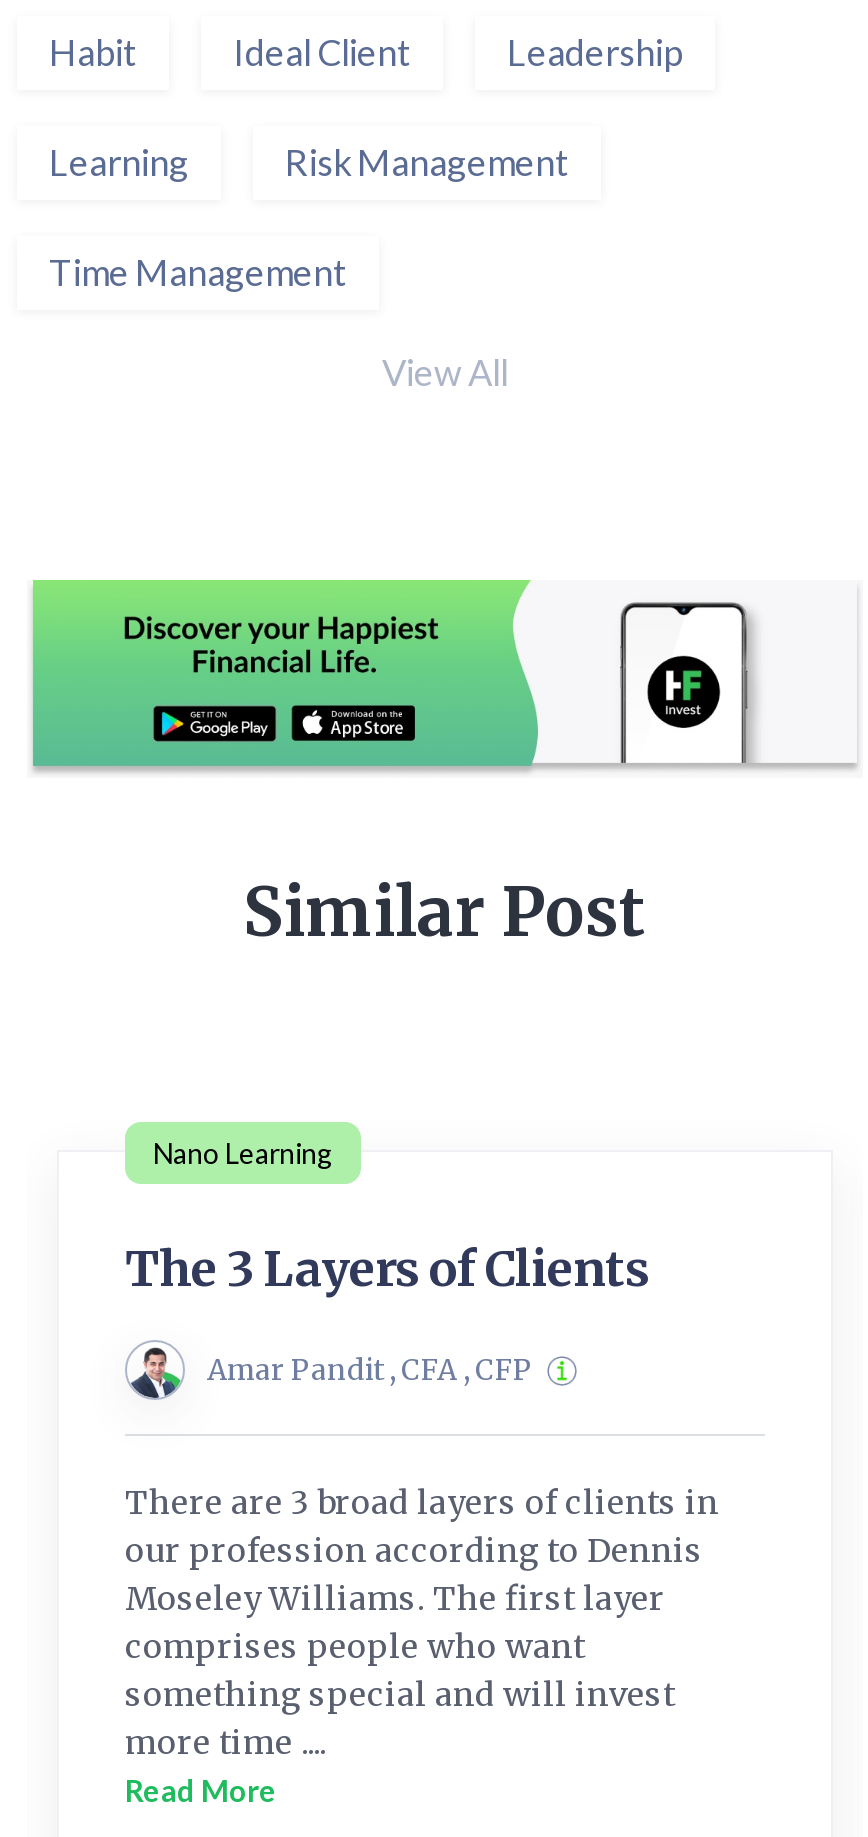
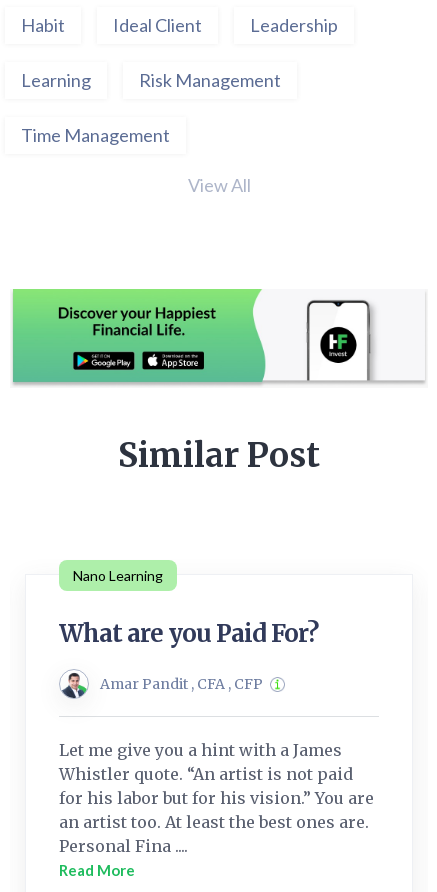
- The 3 Layers of Clients
+ What are you Paid For?

- There are 3 broad layers of clients in
- our profession according to Dennis
- Moseley Williams. The first layer
- comprises people who want
- something special and will invest
- more time ....
+ Let me give you a hint with a James
+ Whistler quote. “An artist is not paid
+ for his labor but for his vision.” You are
+ an artist too. At least the best ones are.
+ Personal Fina ....
